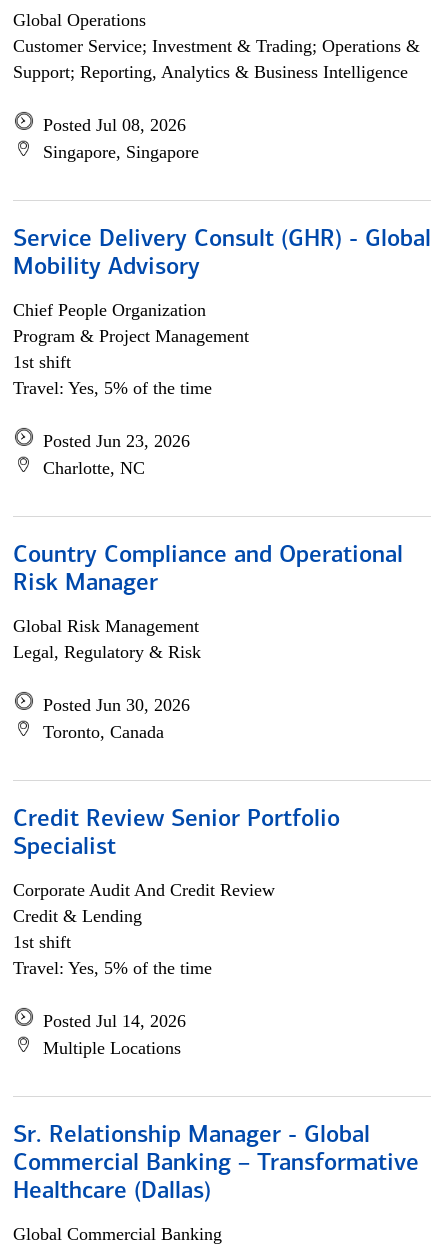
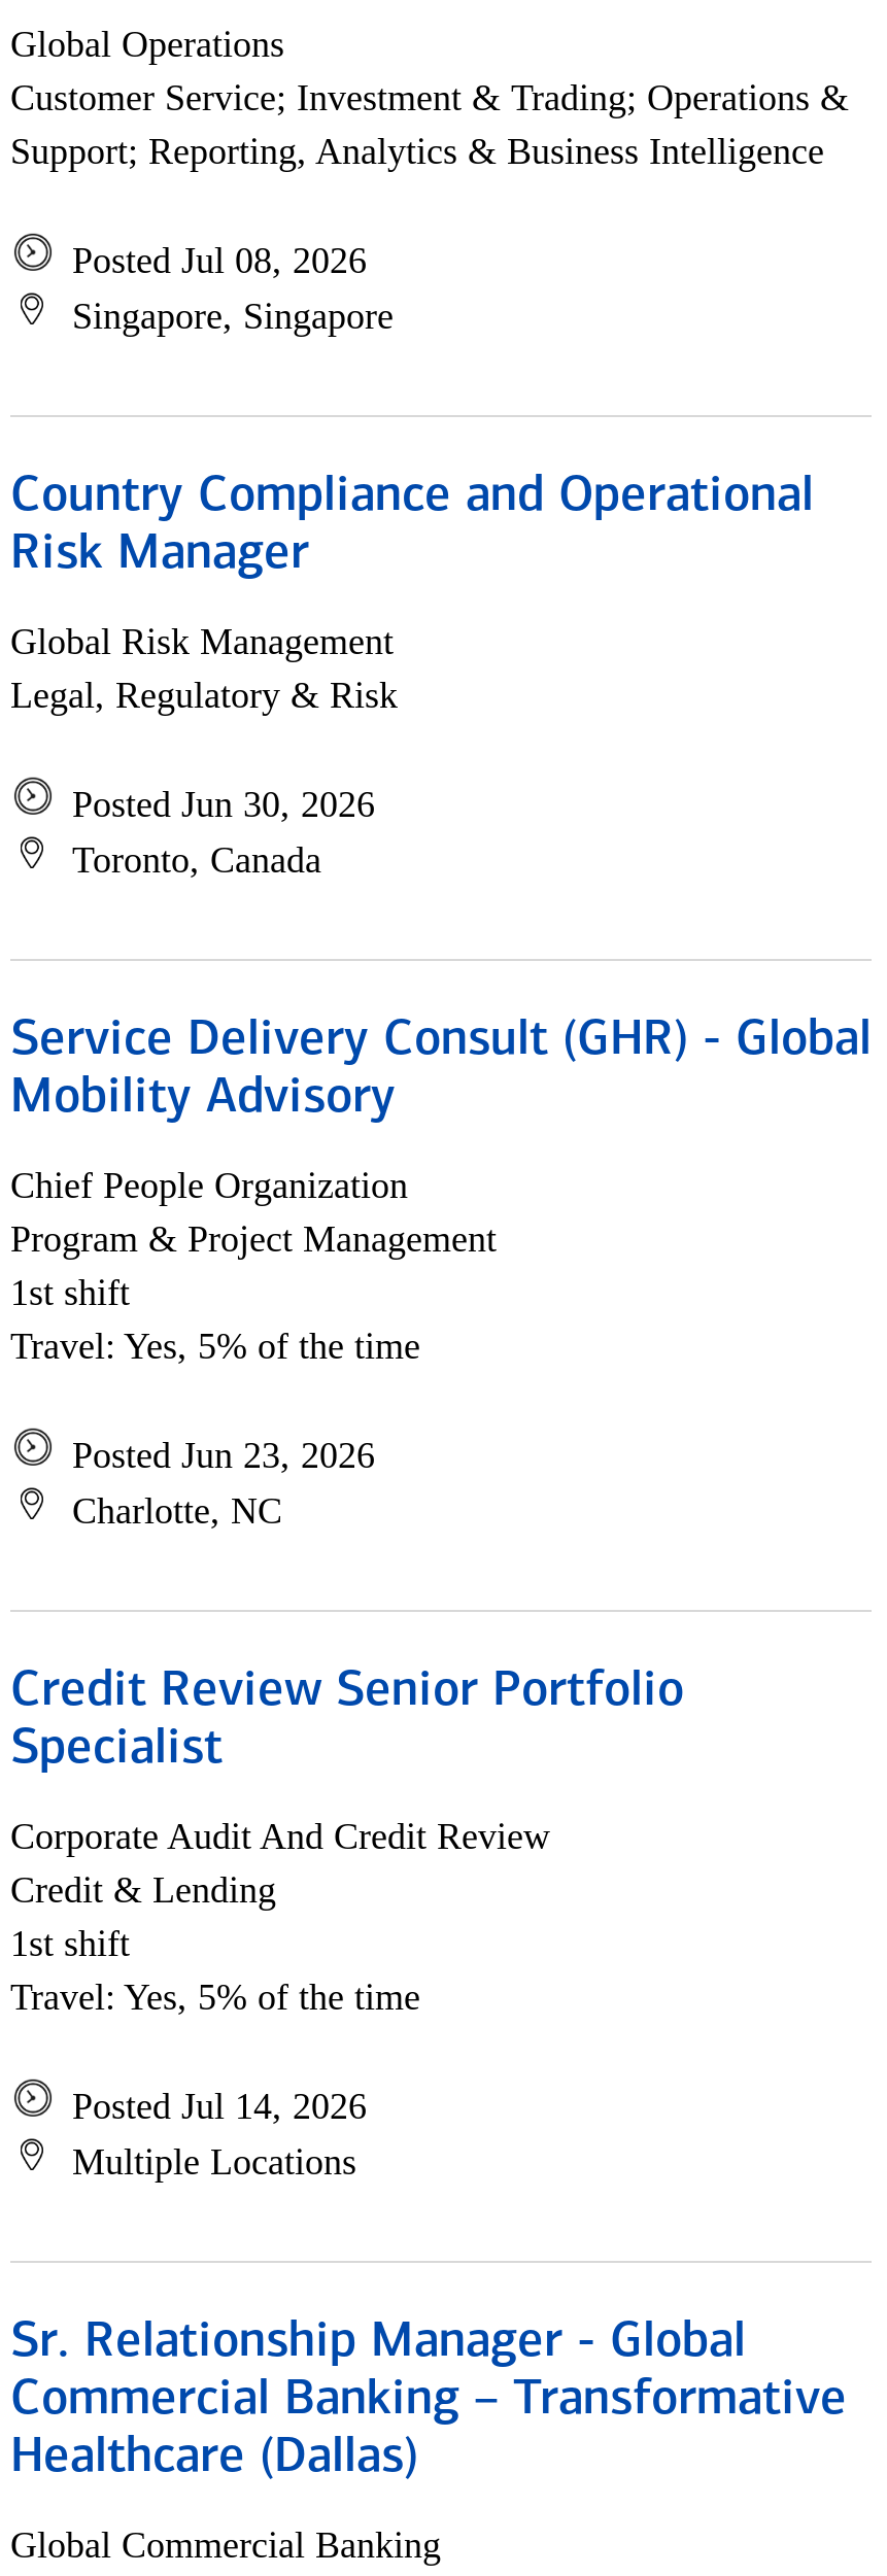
moved down: Service Delivery Consult (GHR) - Global | Mobility Advisory | Chief People Organization | Program & Project Management | 1st shift | Travel: Yes, 5% of the time | Posted Jun 23, 2026 | Charlotte, NC

moved up: Country Compliance and Operational | Risk Manager | Global Risk Management | Legal, Regulatory & Risk | Posted Jun 30, 2026 | Toronto, Canada
